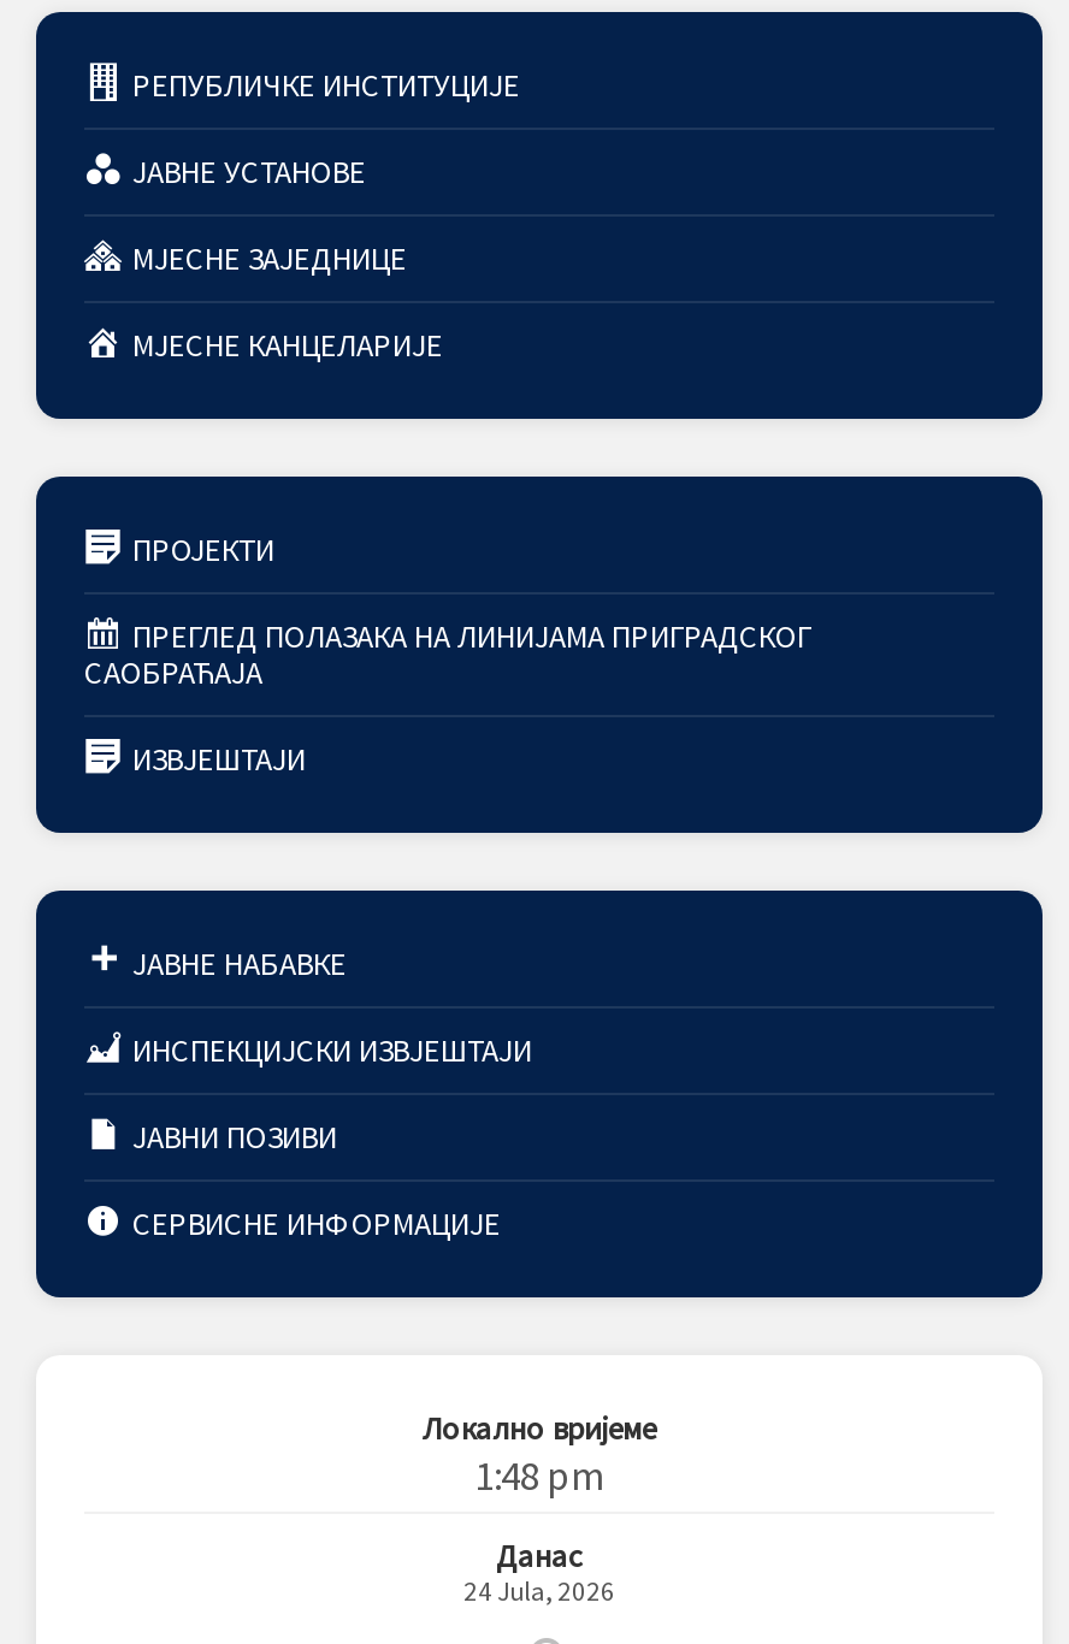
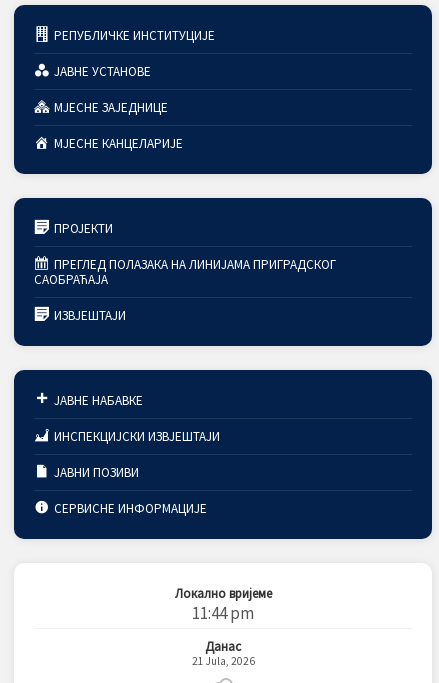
- 1:48 pm
+ 11:44 pm

- 24 Jula, 2026
+ 21 Jula, 2026
